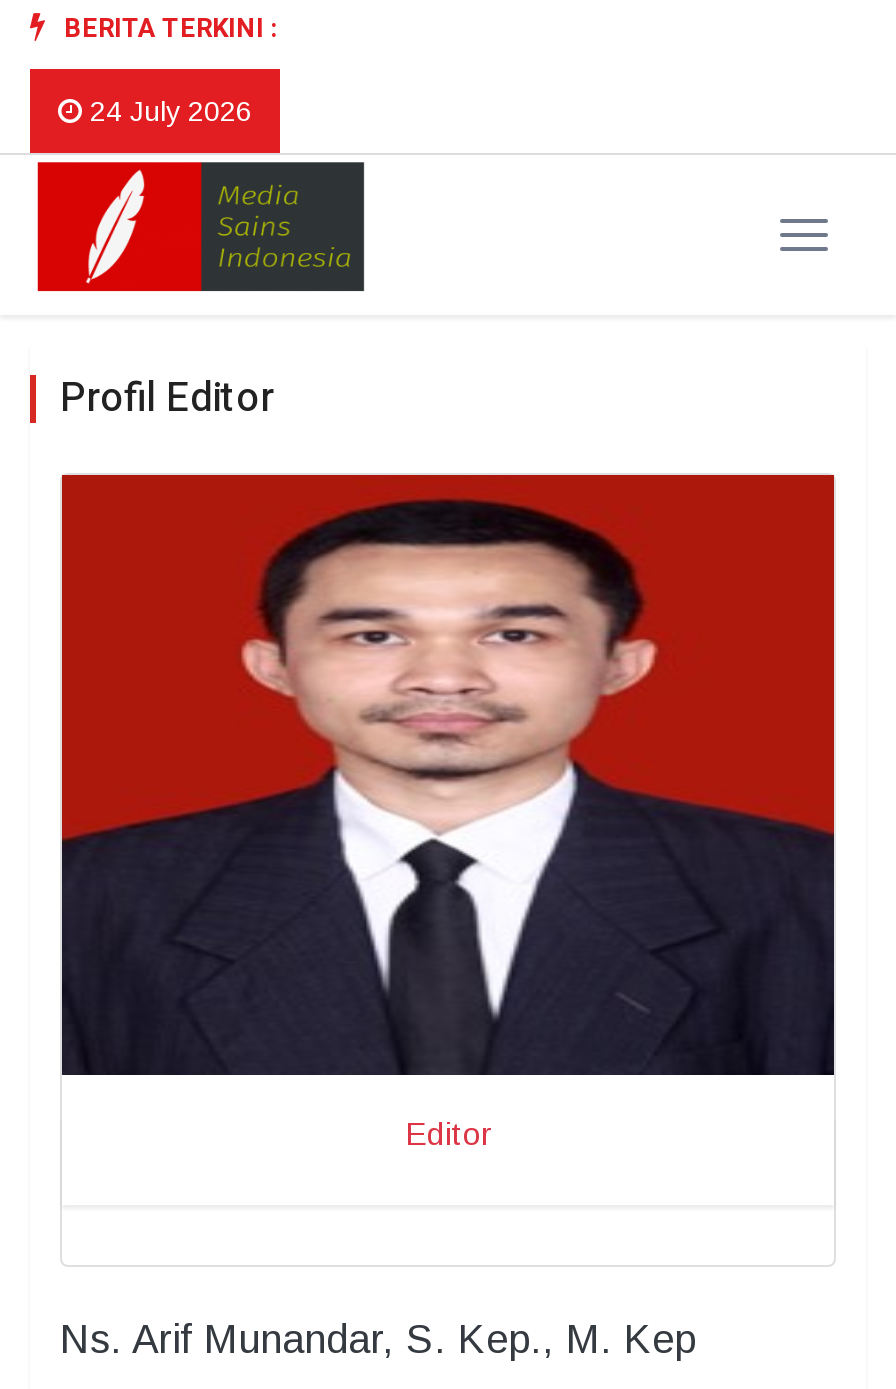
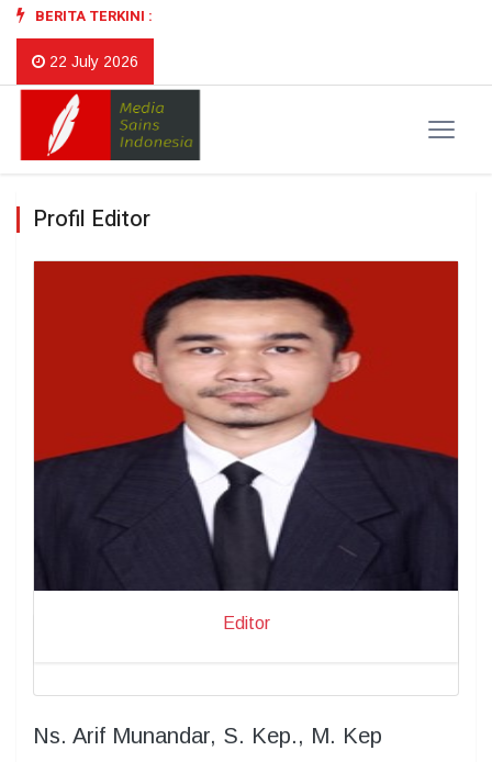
- 24 July 2026
+ 22 July 2026
